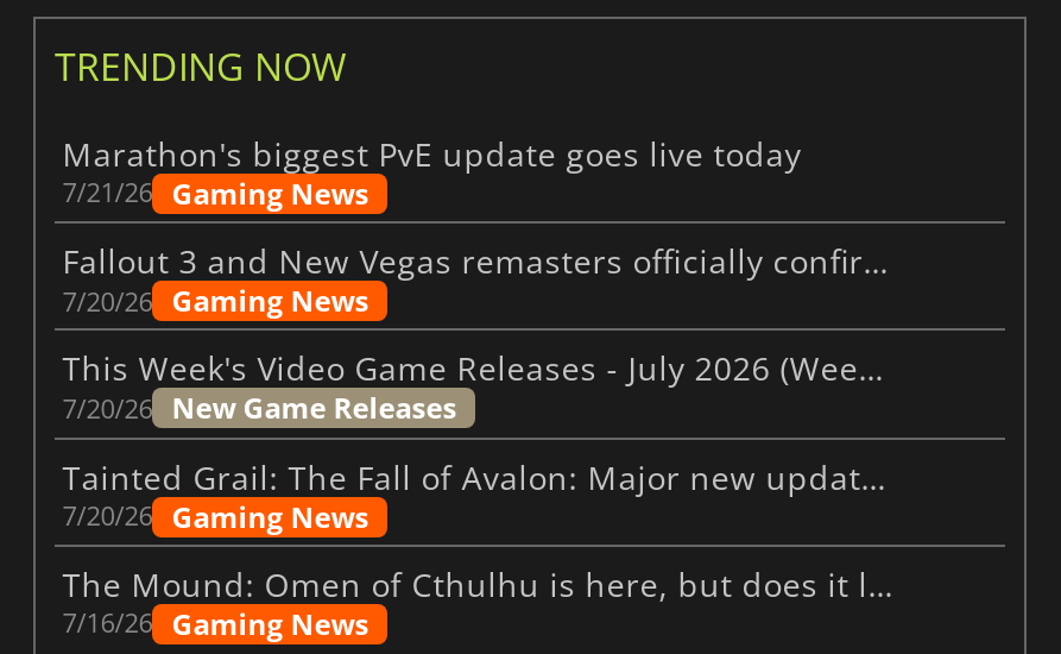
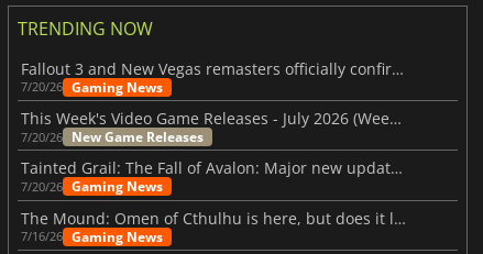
- Marathon's biggest PvE update goes live today
- 7/21/26 Gaming News
